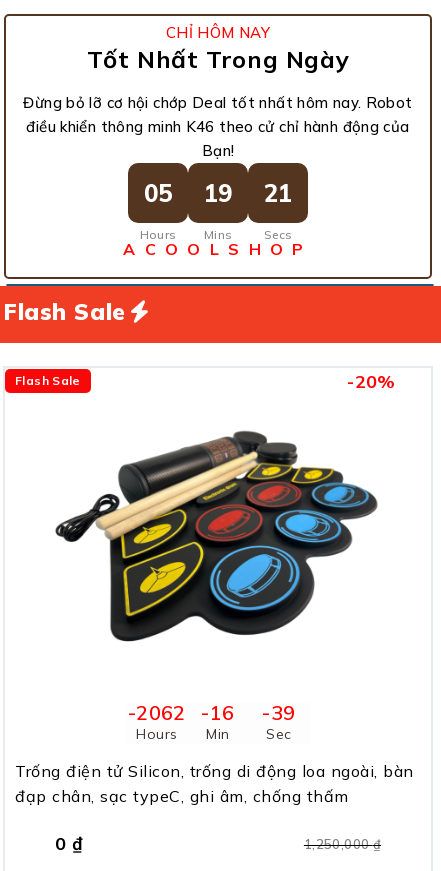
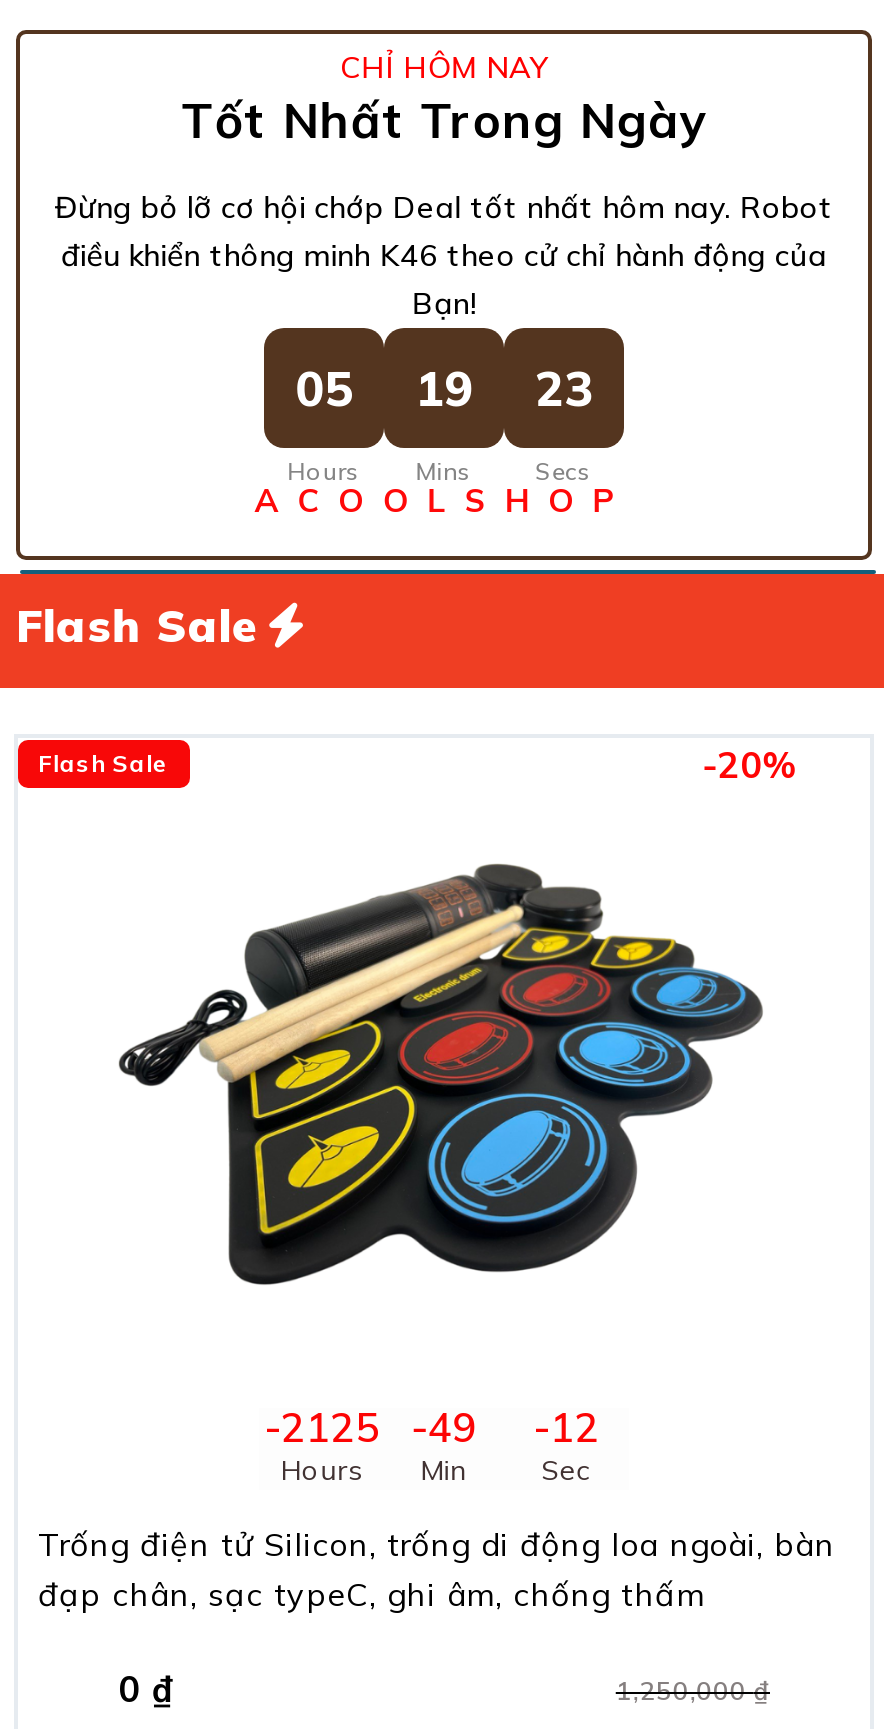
- -2062
+ -2125

- -16
+ -49

- -39
+ -12
